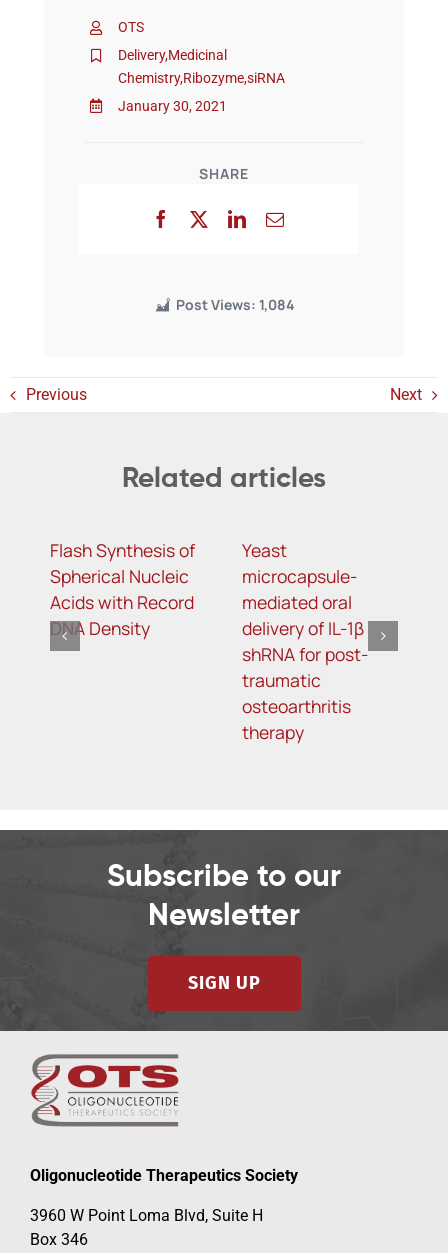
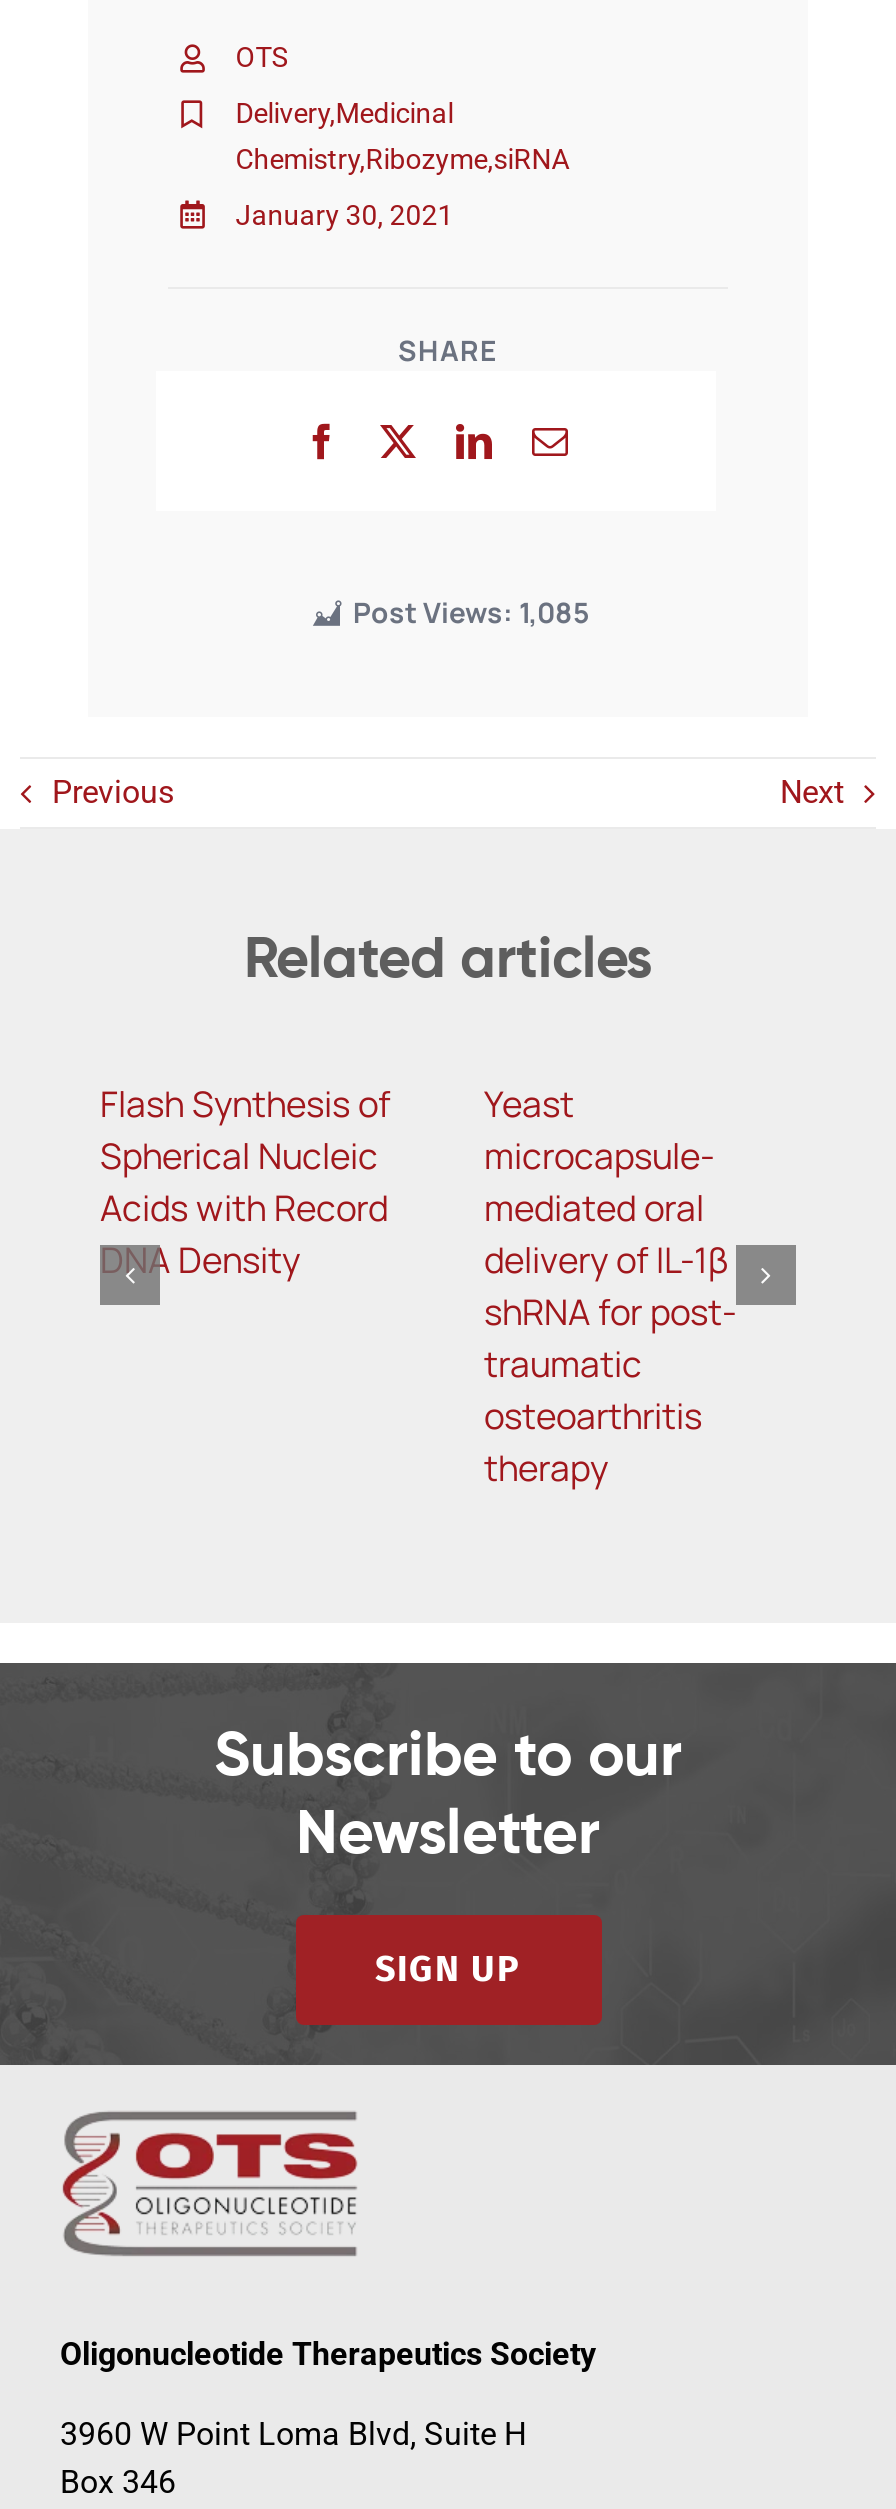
- Post Views: 1,084
+ Post Views: 1,085
